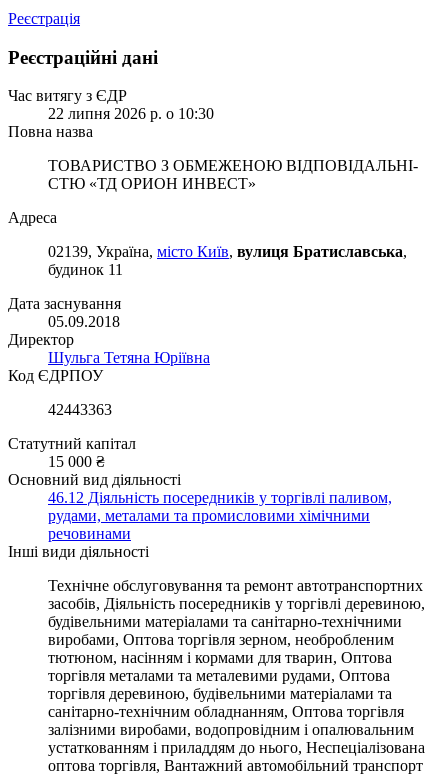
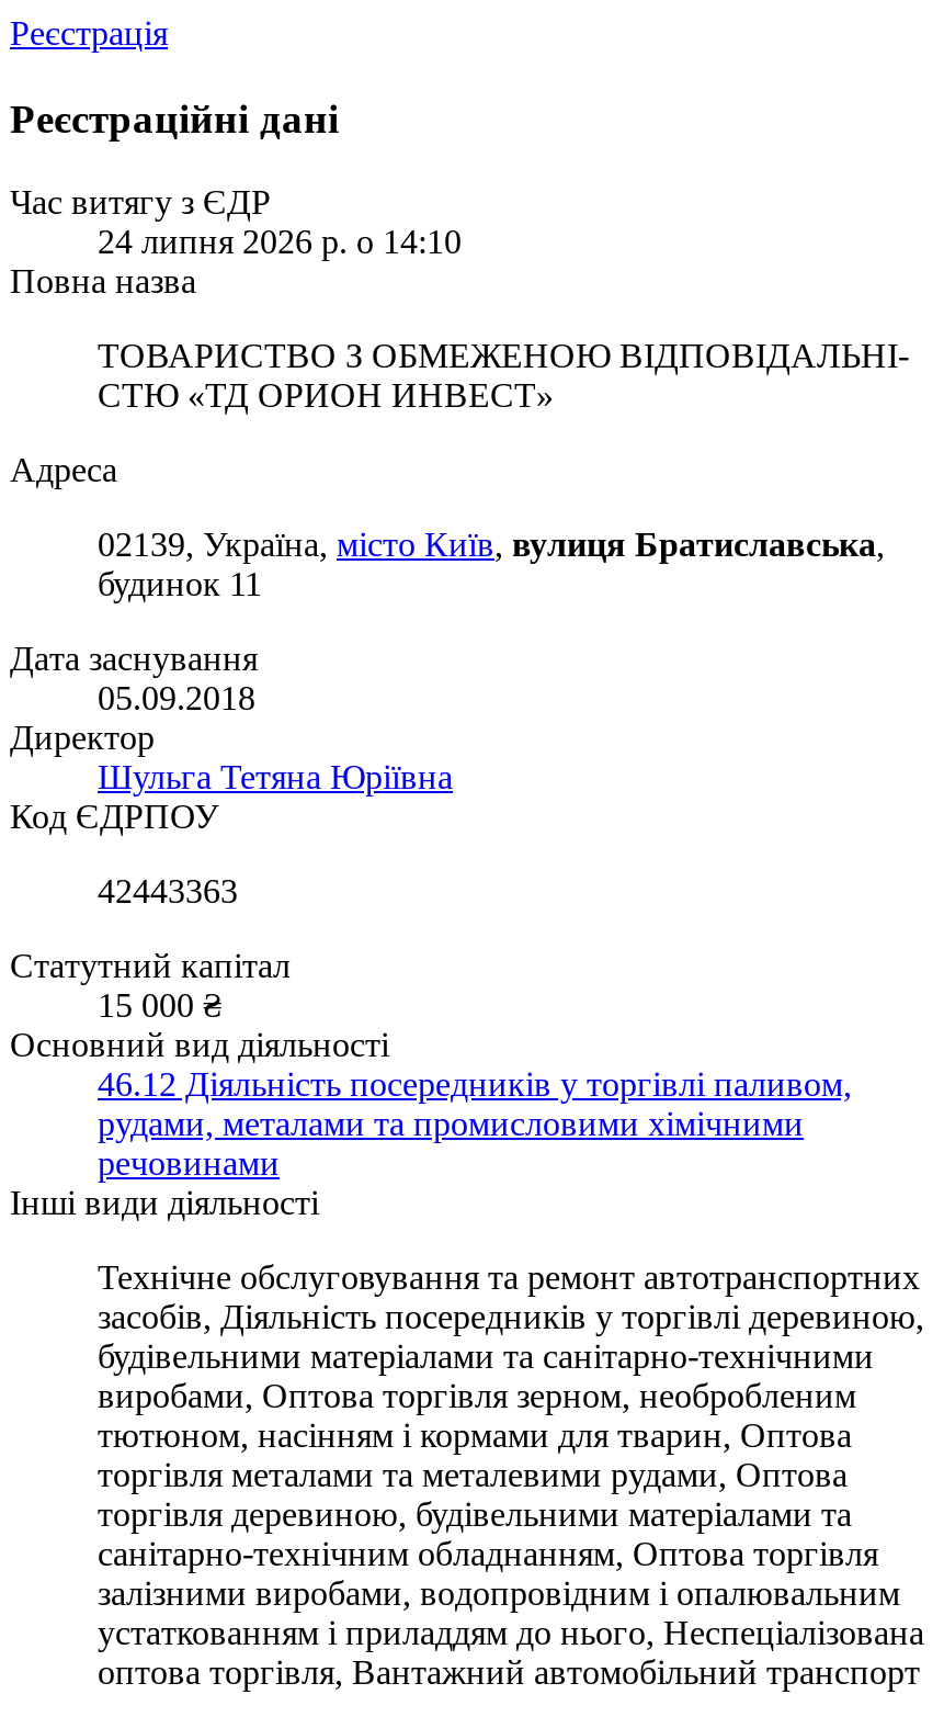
- 22 липня 2026 р. о 10:30
+ 24 липня 2026 р. о 14:10
